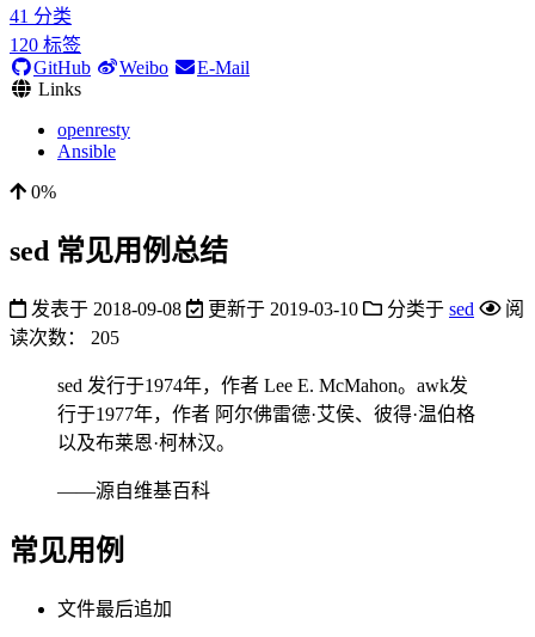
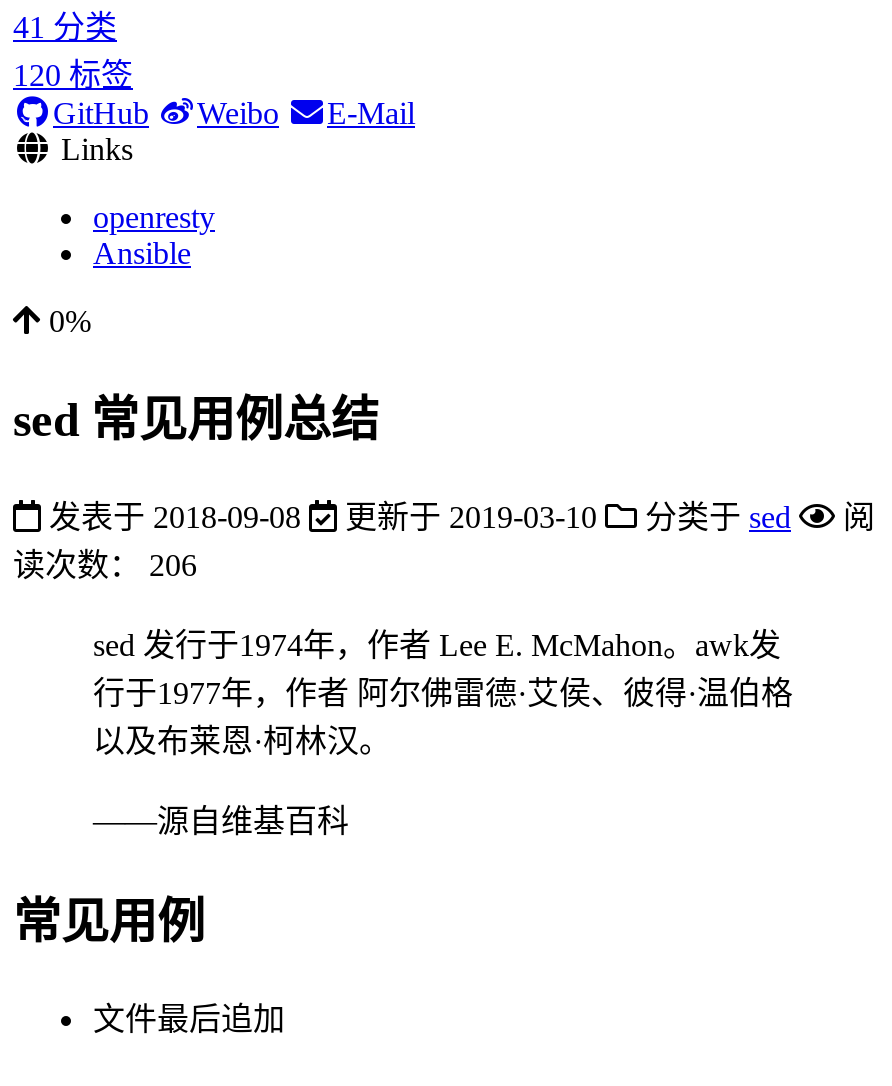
- 读次数： 205
+ 读次数： 206
